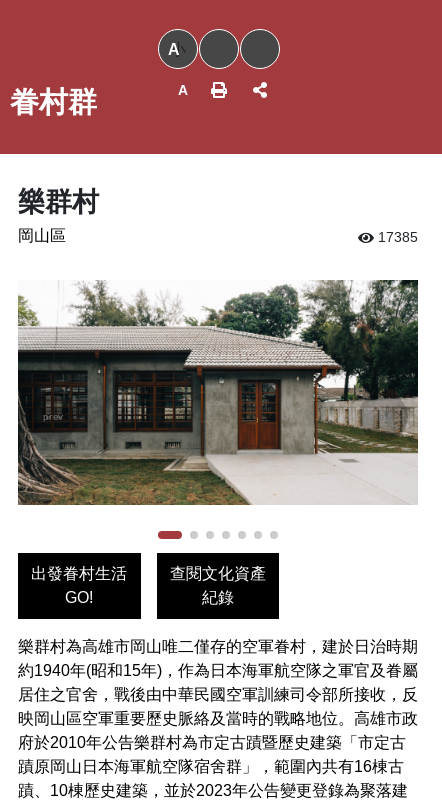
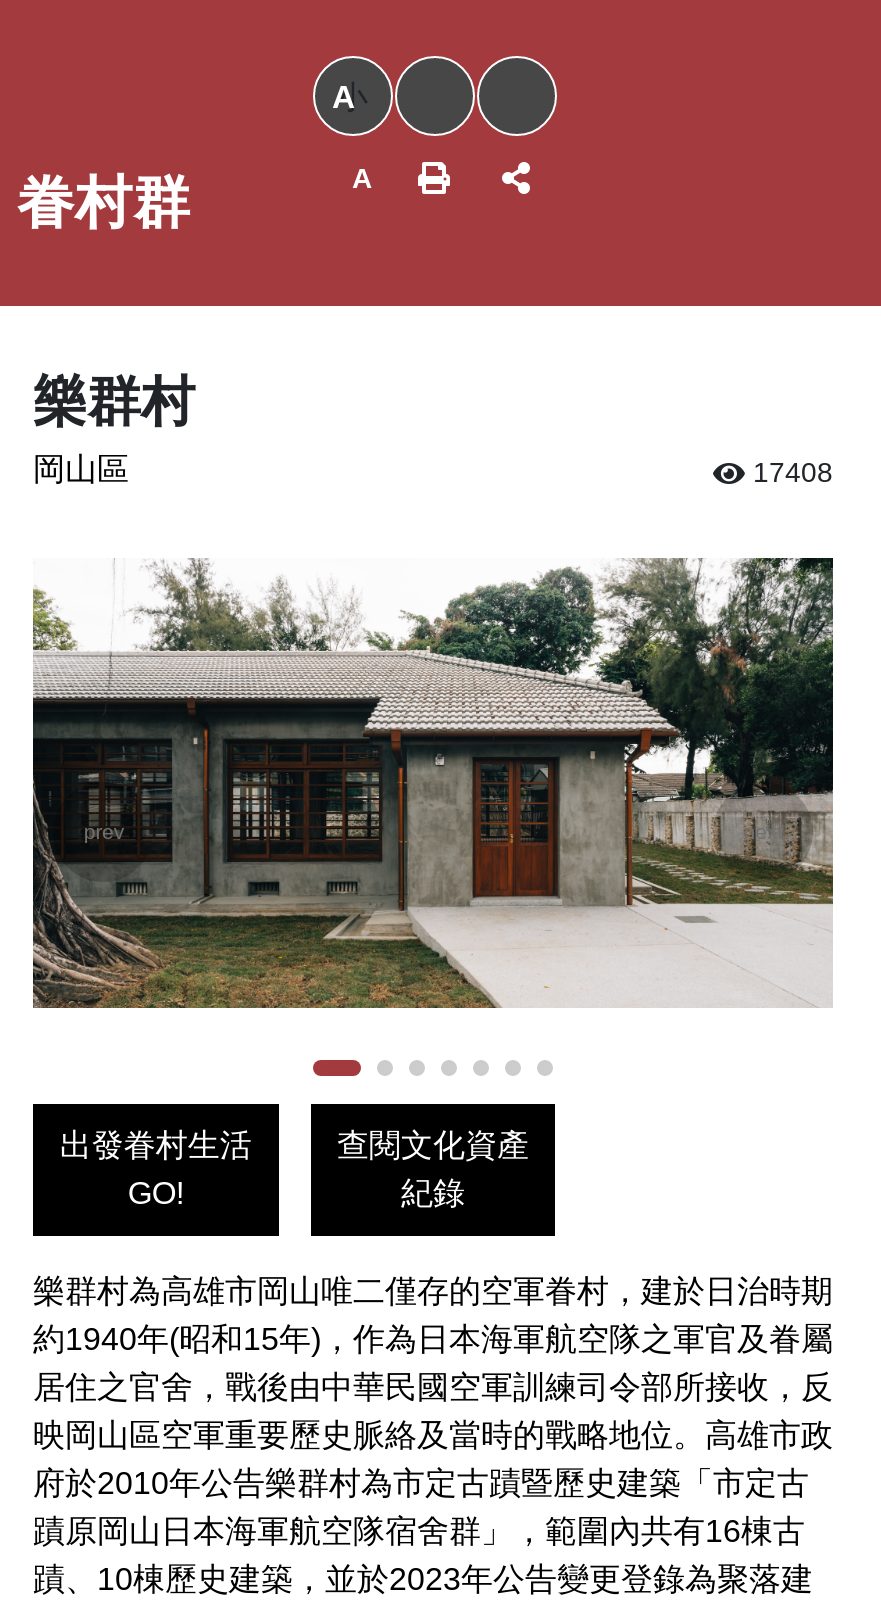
- 17385
+ 17408
